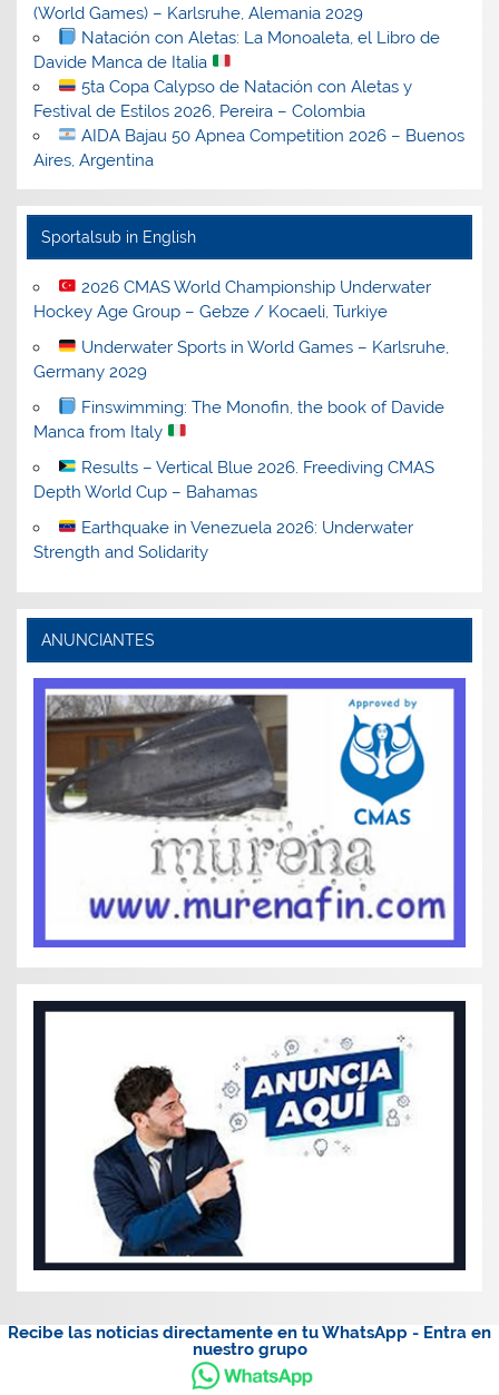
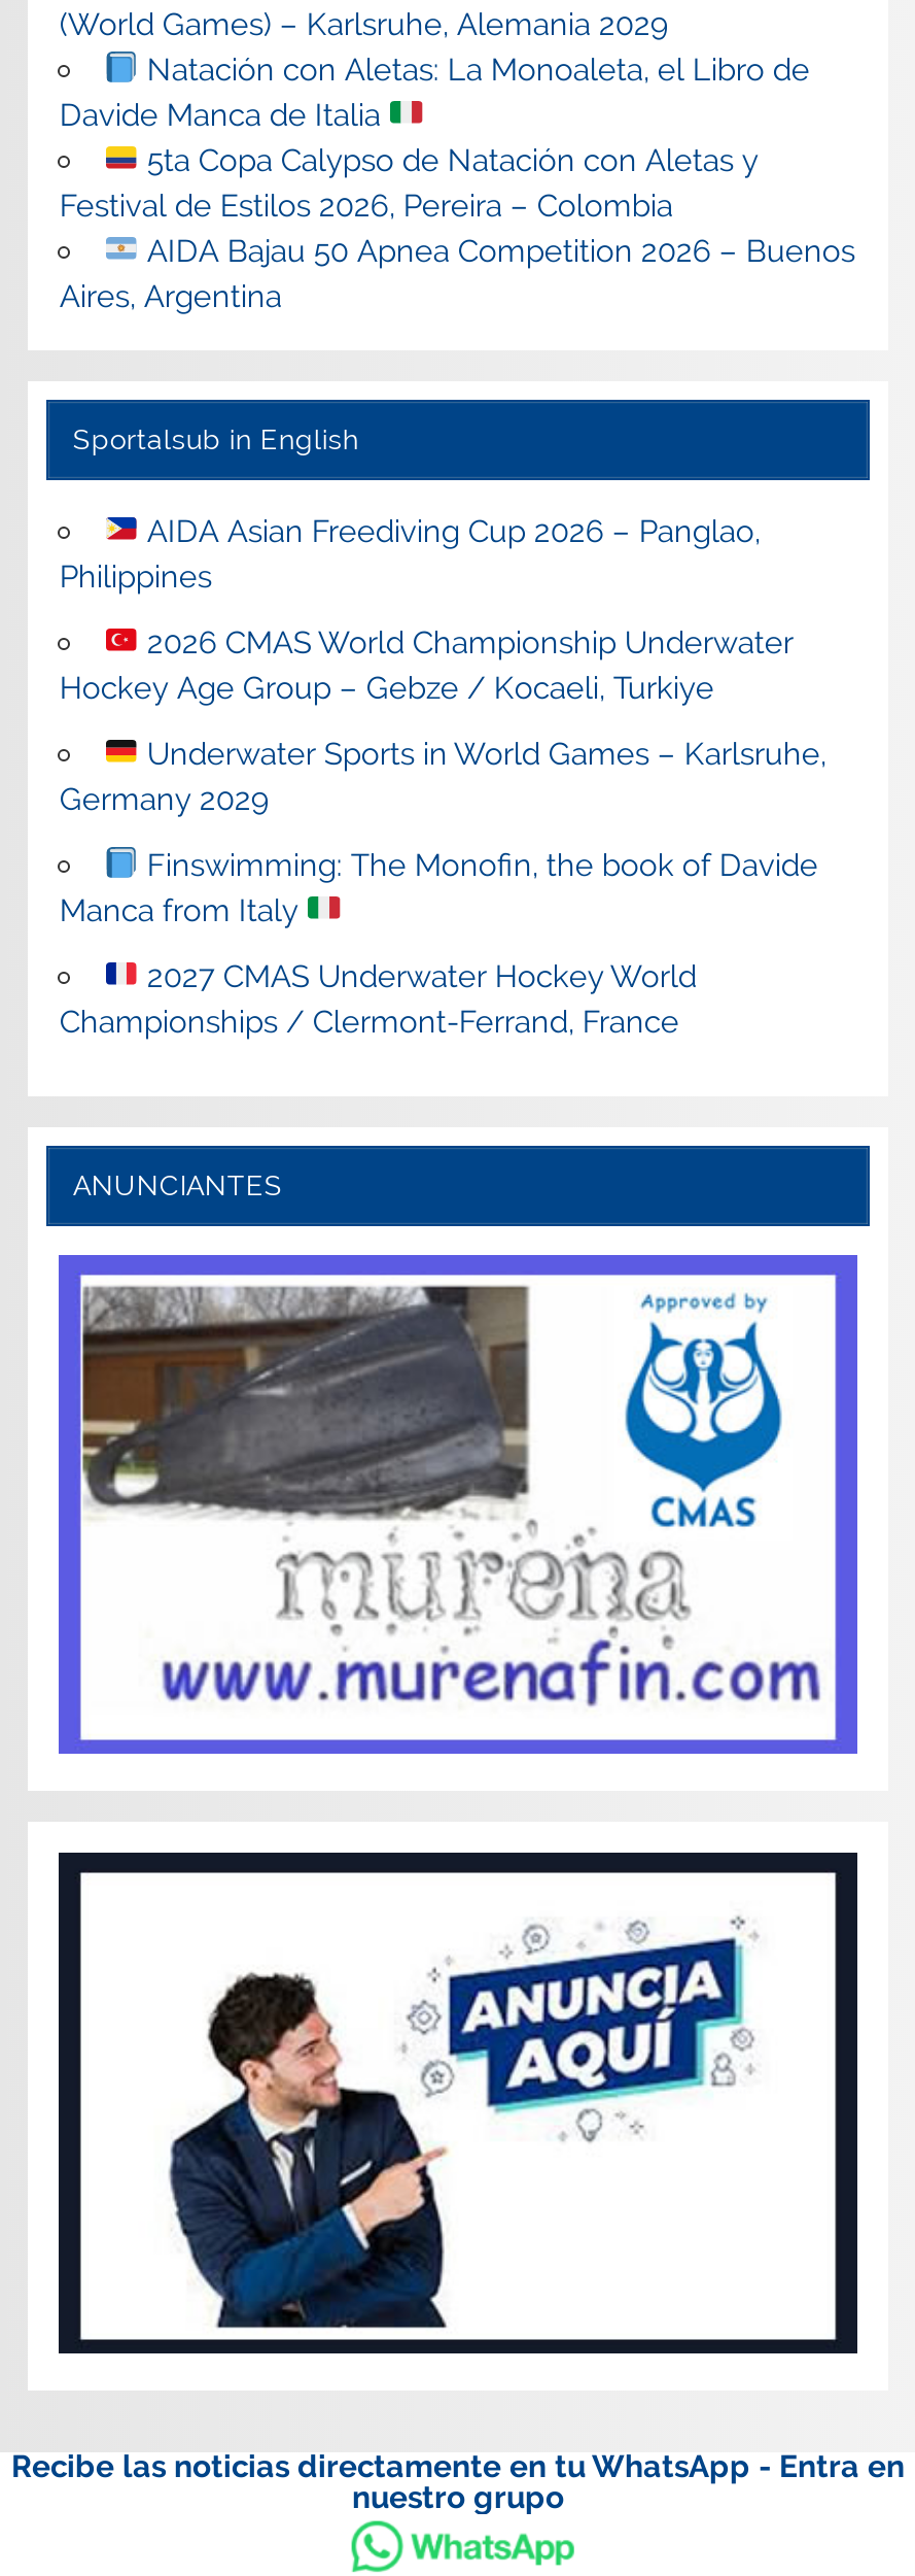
+ AIDA Asian Freediving Cup 2026 – Panglao,
+ Philippines

moved down: 2026 CMAS World Championship Underwater | Hockey Age Group – Gebze / Kocaeli, Turkiye | Underwater Sports in World Games – Karlsruhe, | Germany 2029 | Finswimming: The Monofin, the book of Davide | Manca from Italy

- Results – Vertical Blue 2026. Freediving CMAS
- Depth World Cup – Bahamas
- Earthquake in Venezuela 2026: Underwater
- Strength and Solidarity
+ 2027 CMAS Underwater Hockey World
+ Championships / Clermont-Ferrand, France
